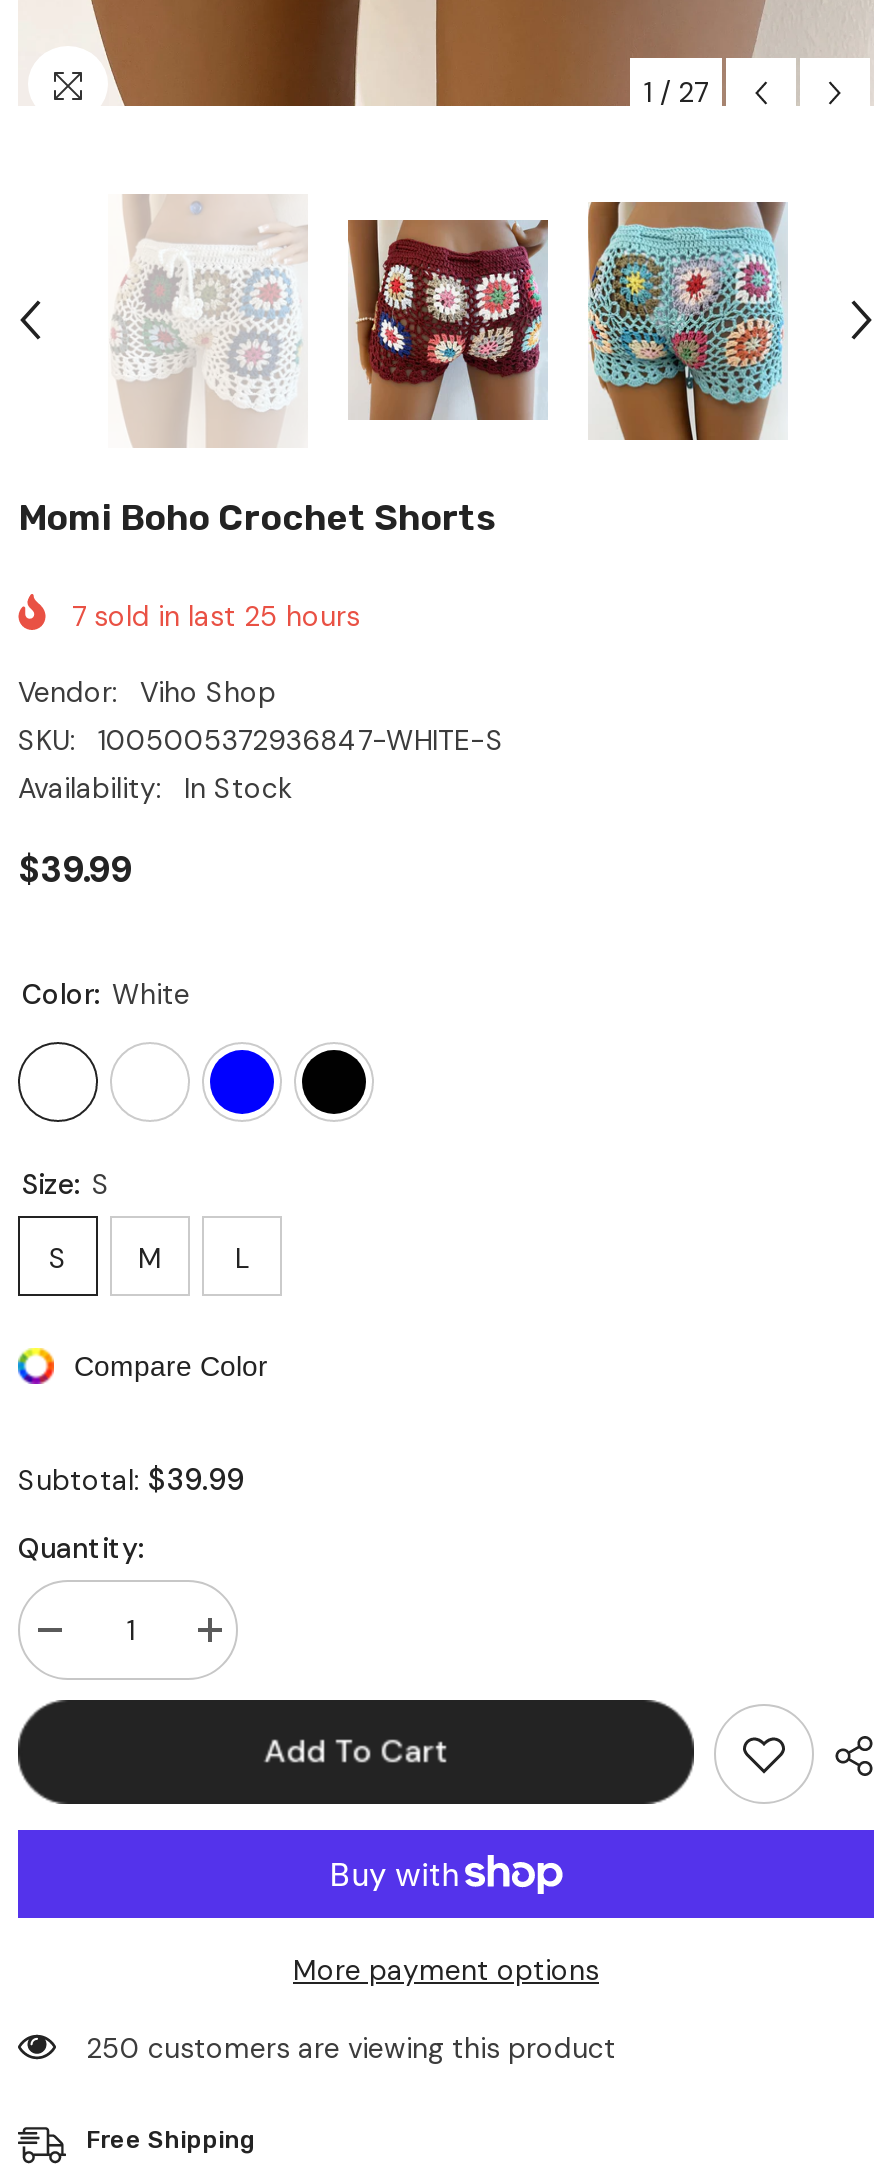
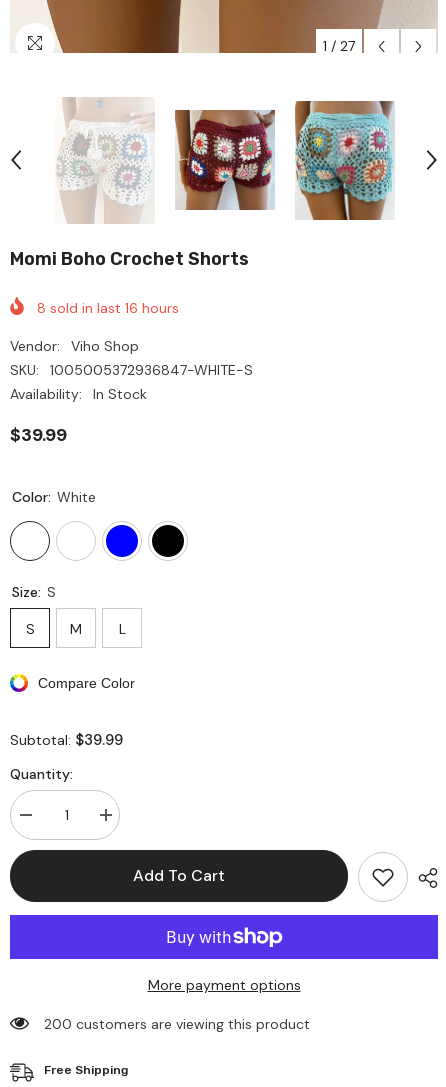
- 7 sold in last 25 hours
+ 8 sold in last 16 hours

- 250 customers are viewing this product
+ 200 customers are viewing this product
